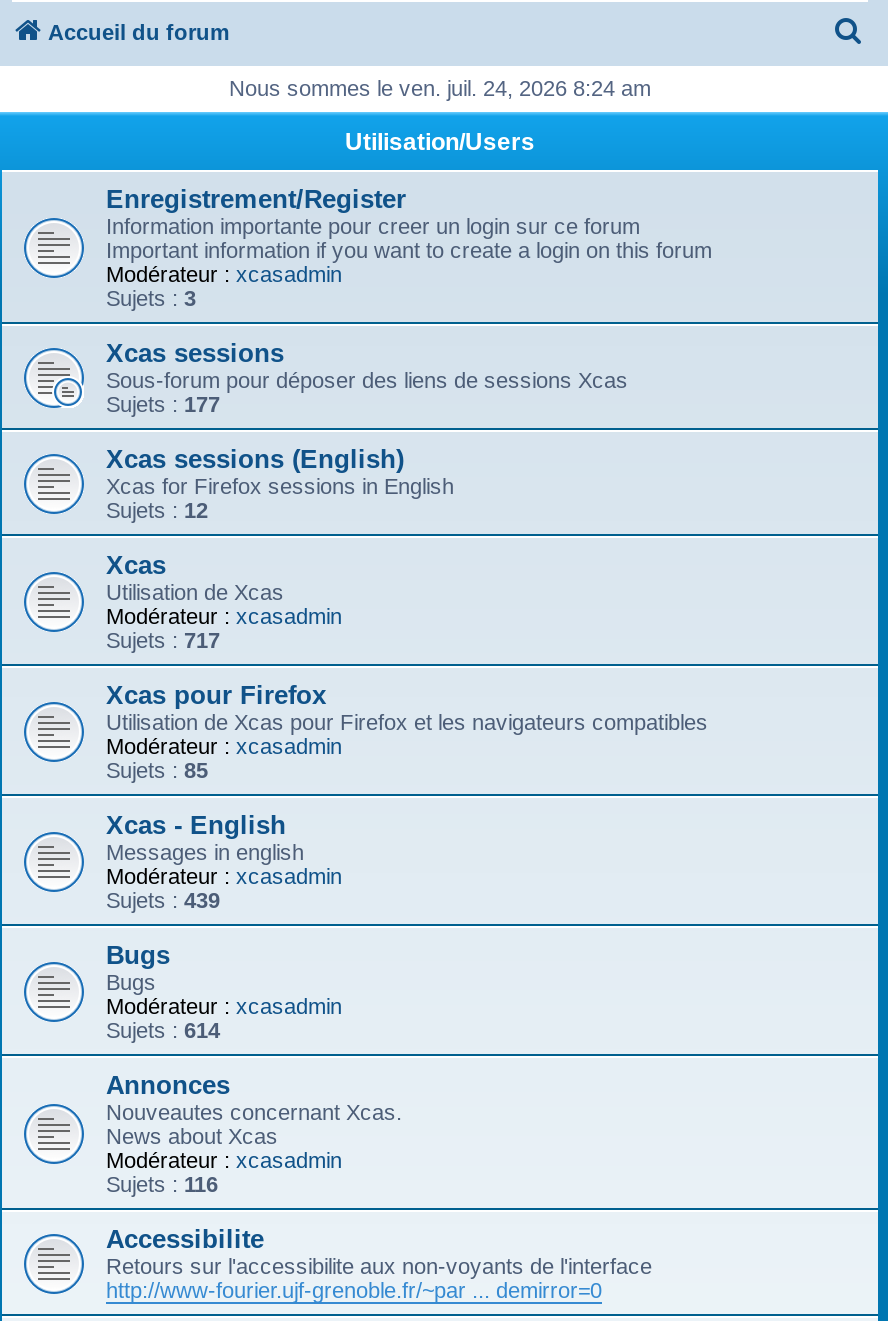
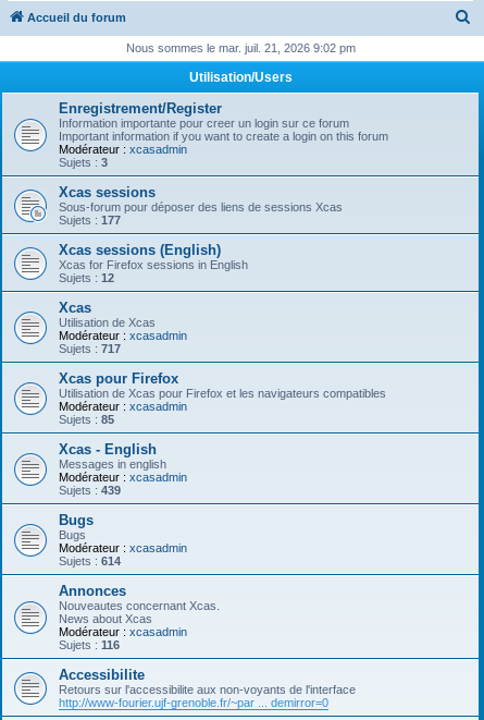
- Nous sommes le ven. juil. 24, 2026 8:24 am
+ Nous sommes le mar. juil. 21, 2026 9:02 pm
